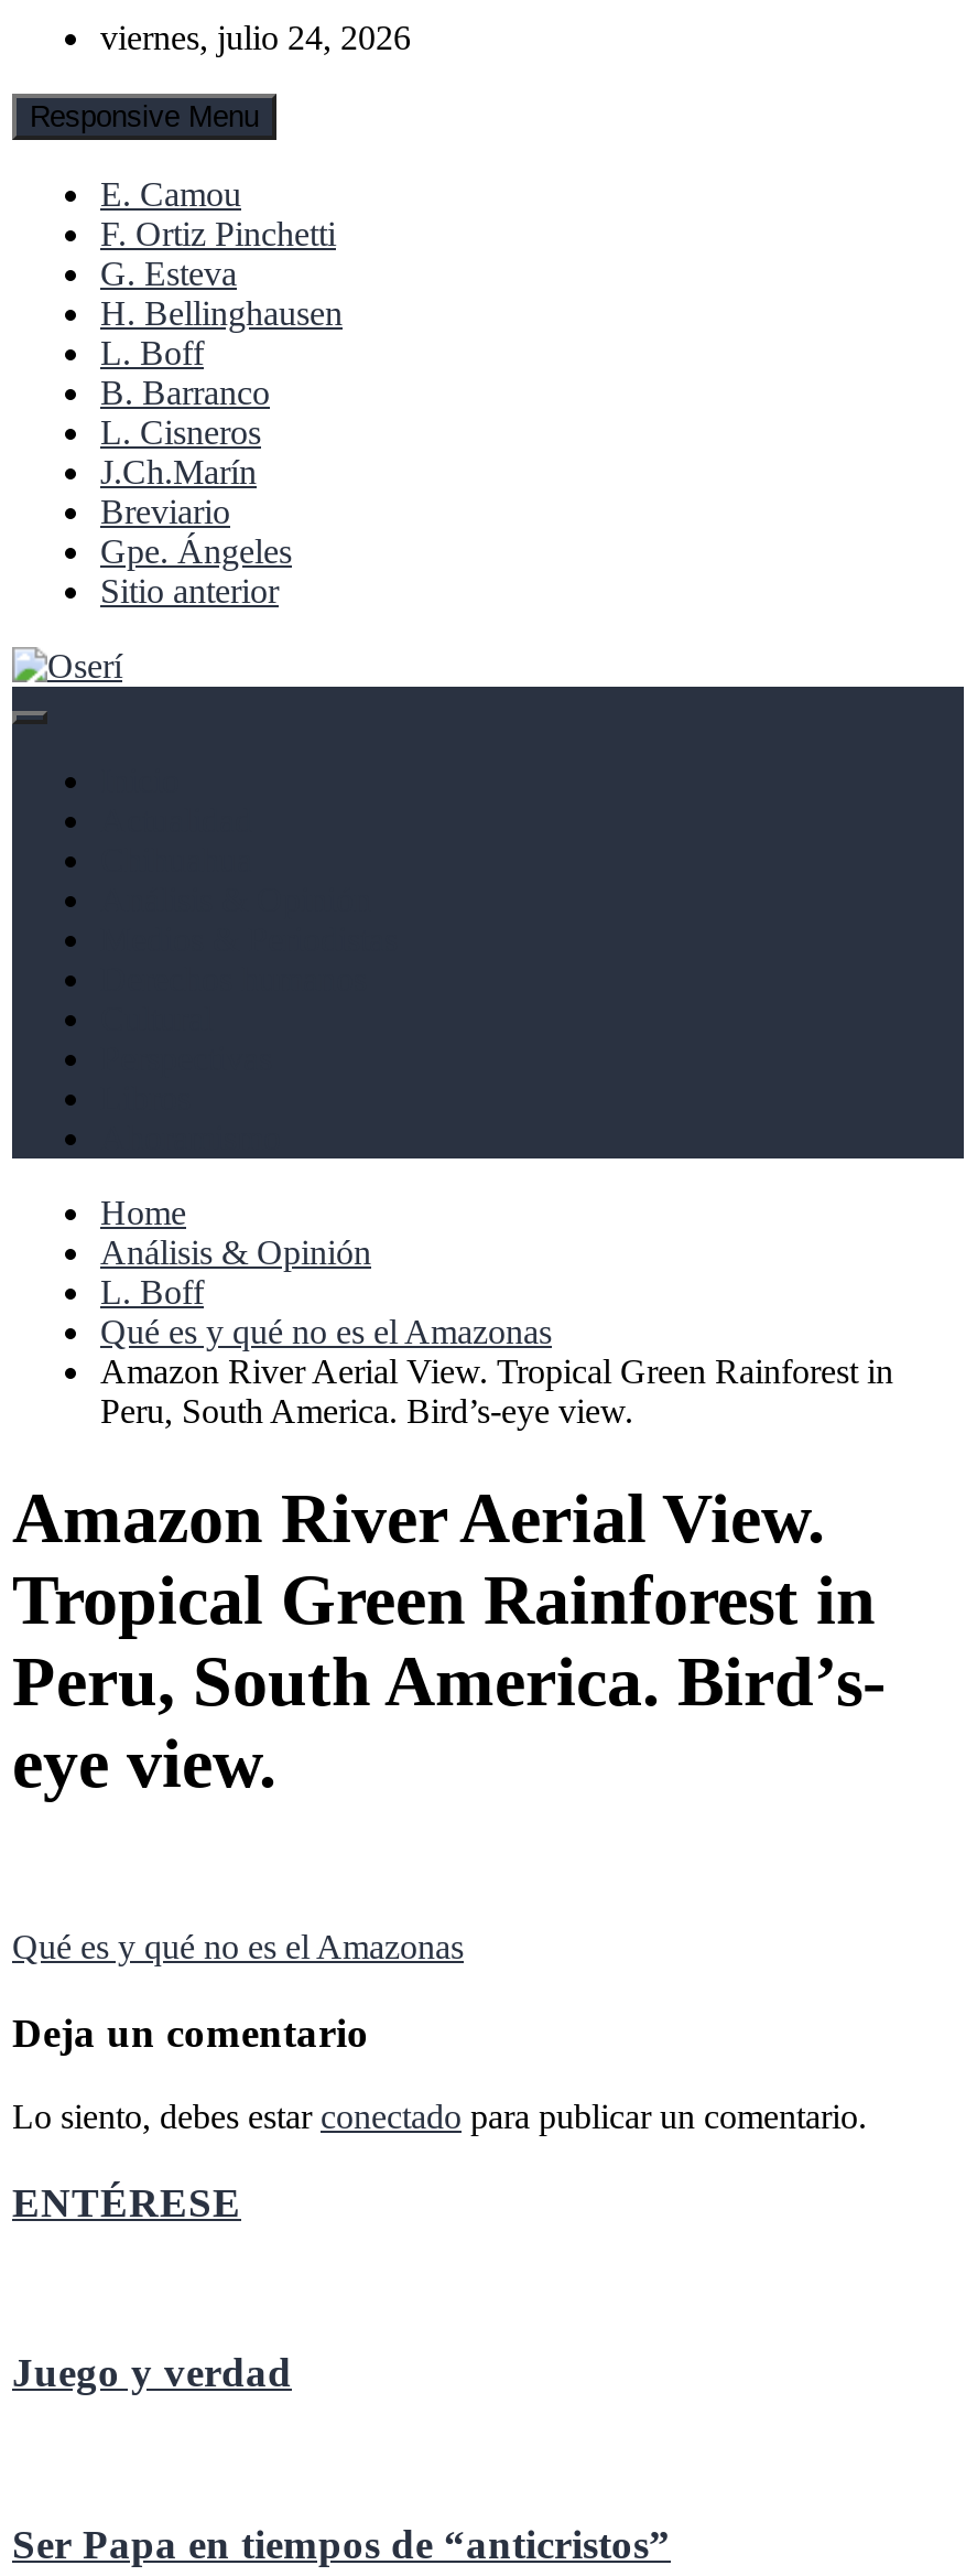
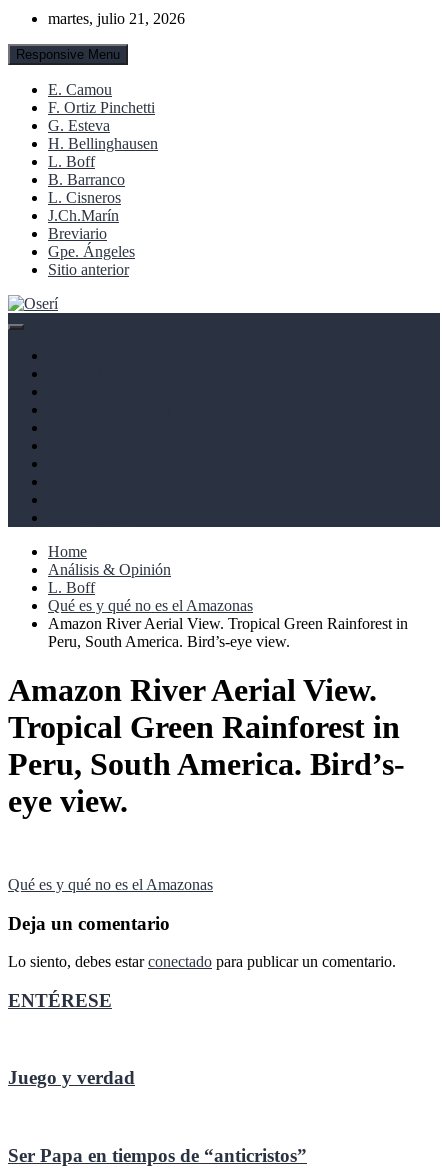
- viernes, julio 24, 2026
+ martes, julio 21, 2026
